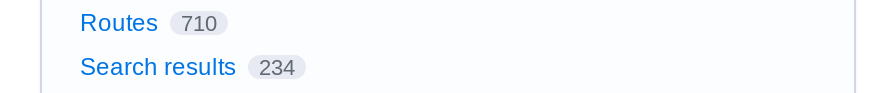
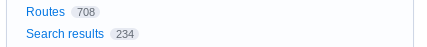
- Routes 710
+ Routes 708
